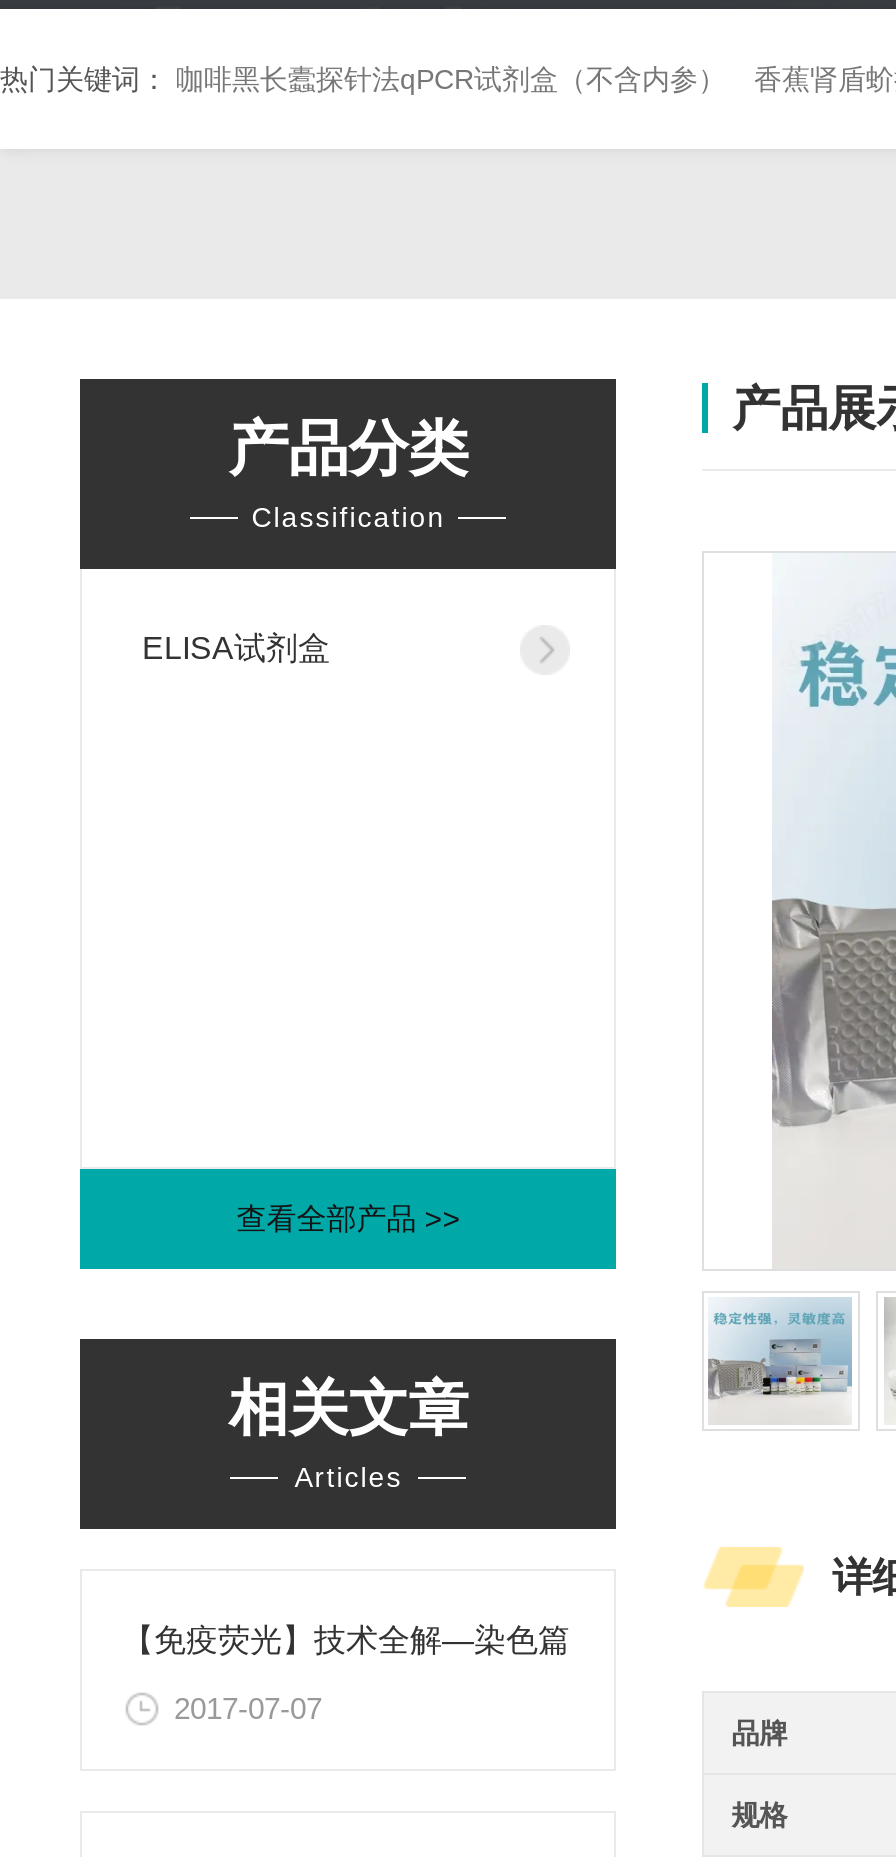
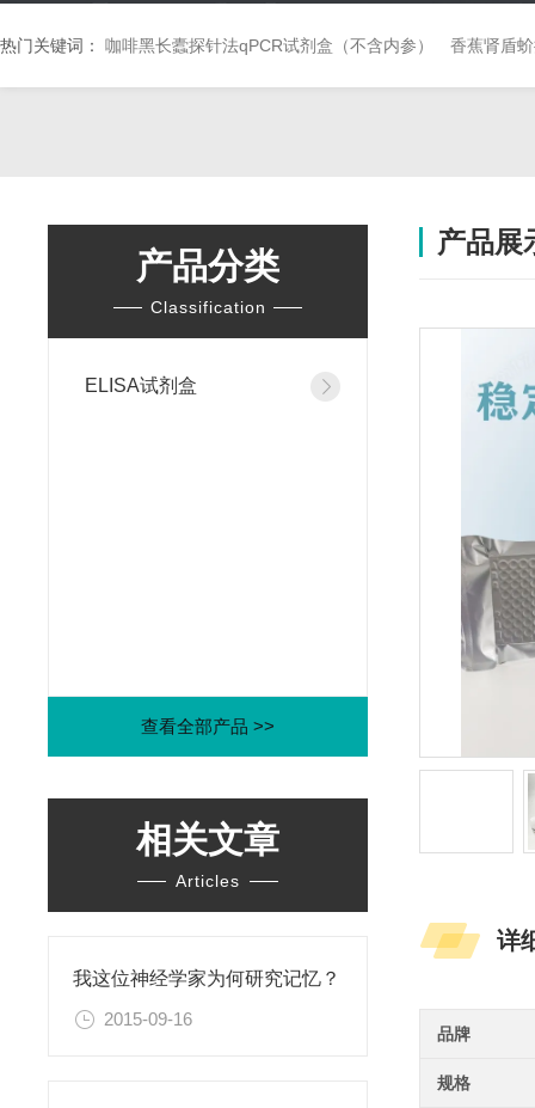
- [image]

- 【免疫荧光】技术全解—染色篇
+ 我这位神经学家为何研究记忆？

- 2017-07-07
+ 2015-09-16
